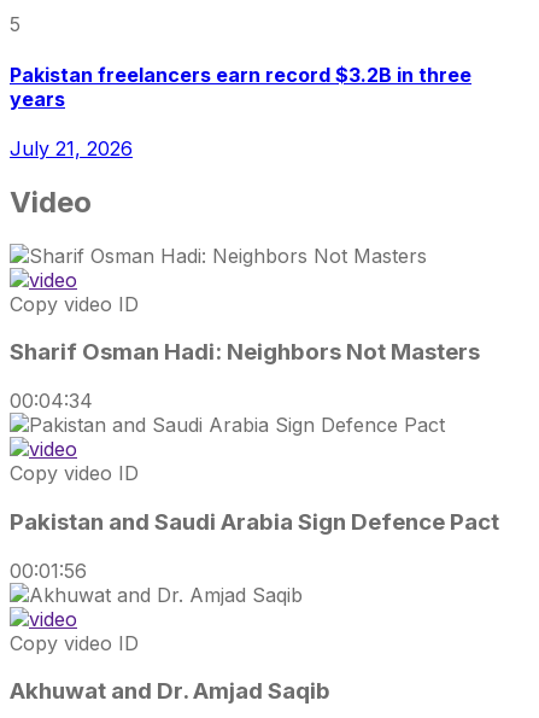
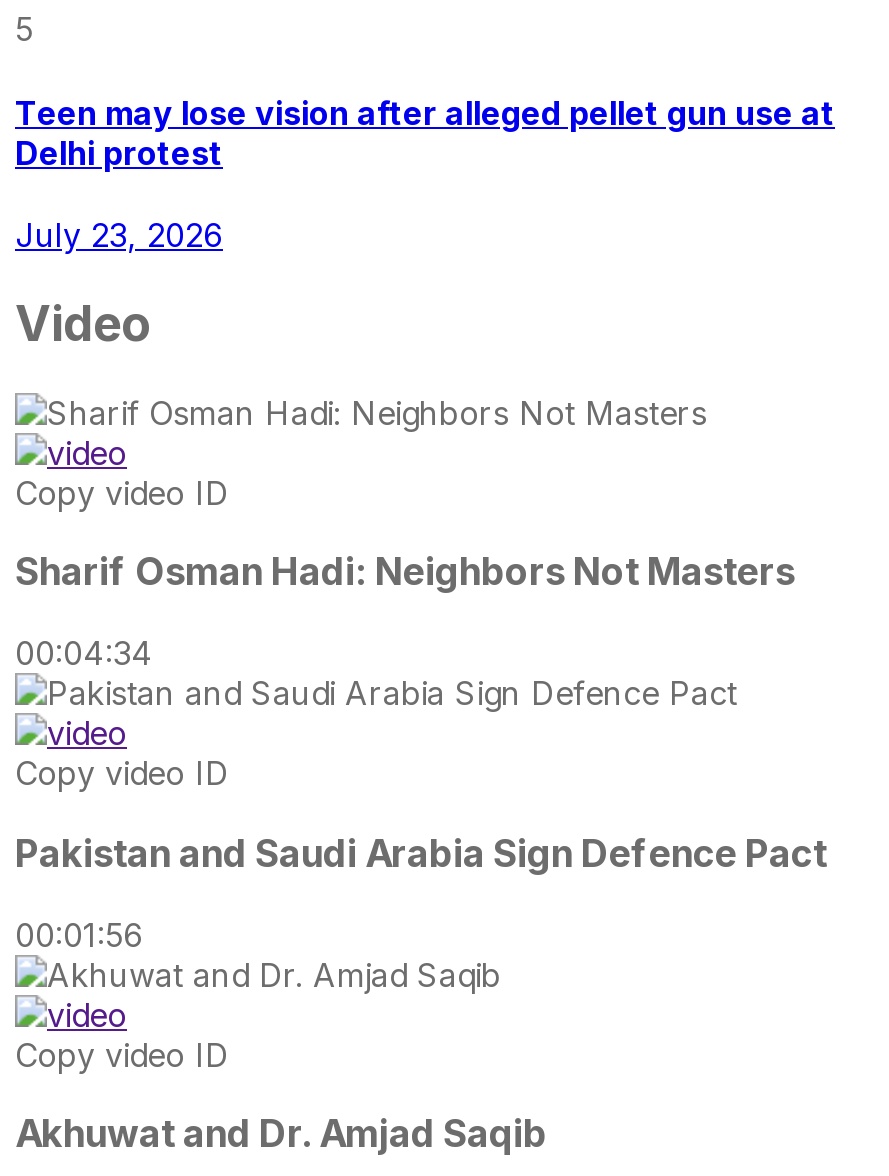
- Pakistan freelancers earn record $3.2B in three
- years
+ Teen may lose vision after alleged pellet gun use at
+ Delhi protest

- July 21, 2026
+ July 23, 2026
